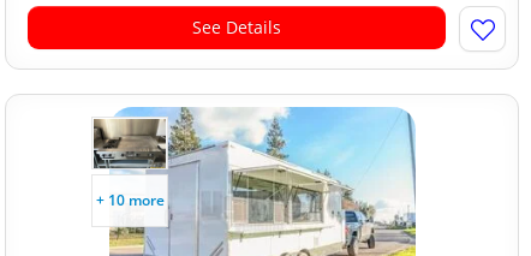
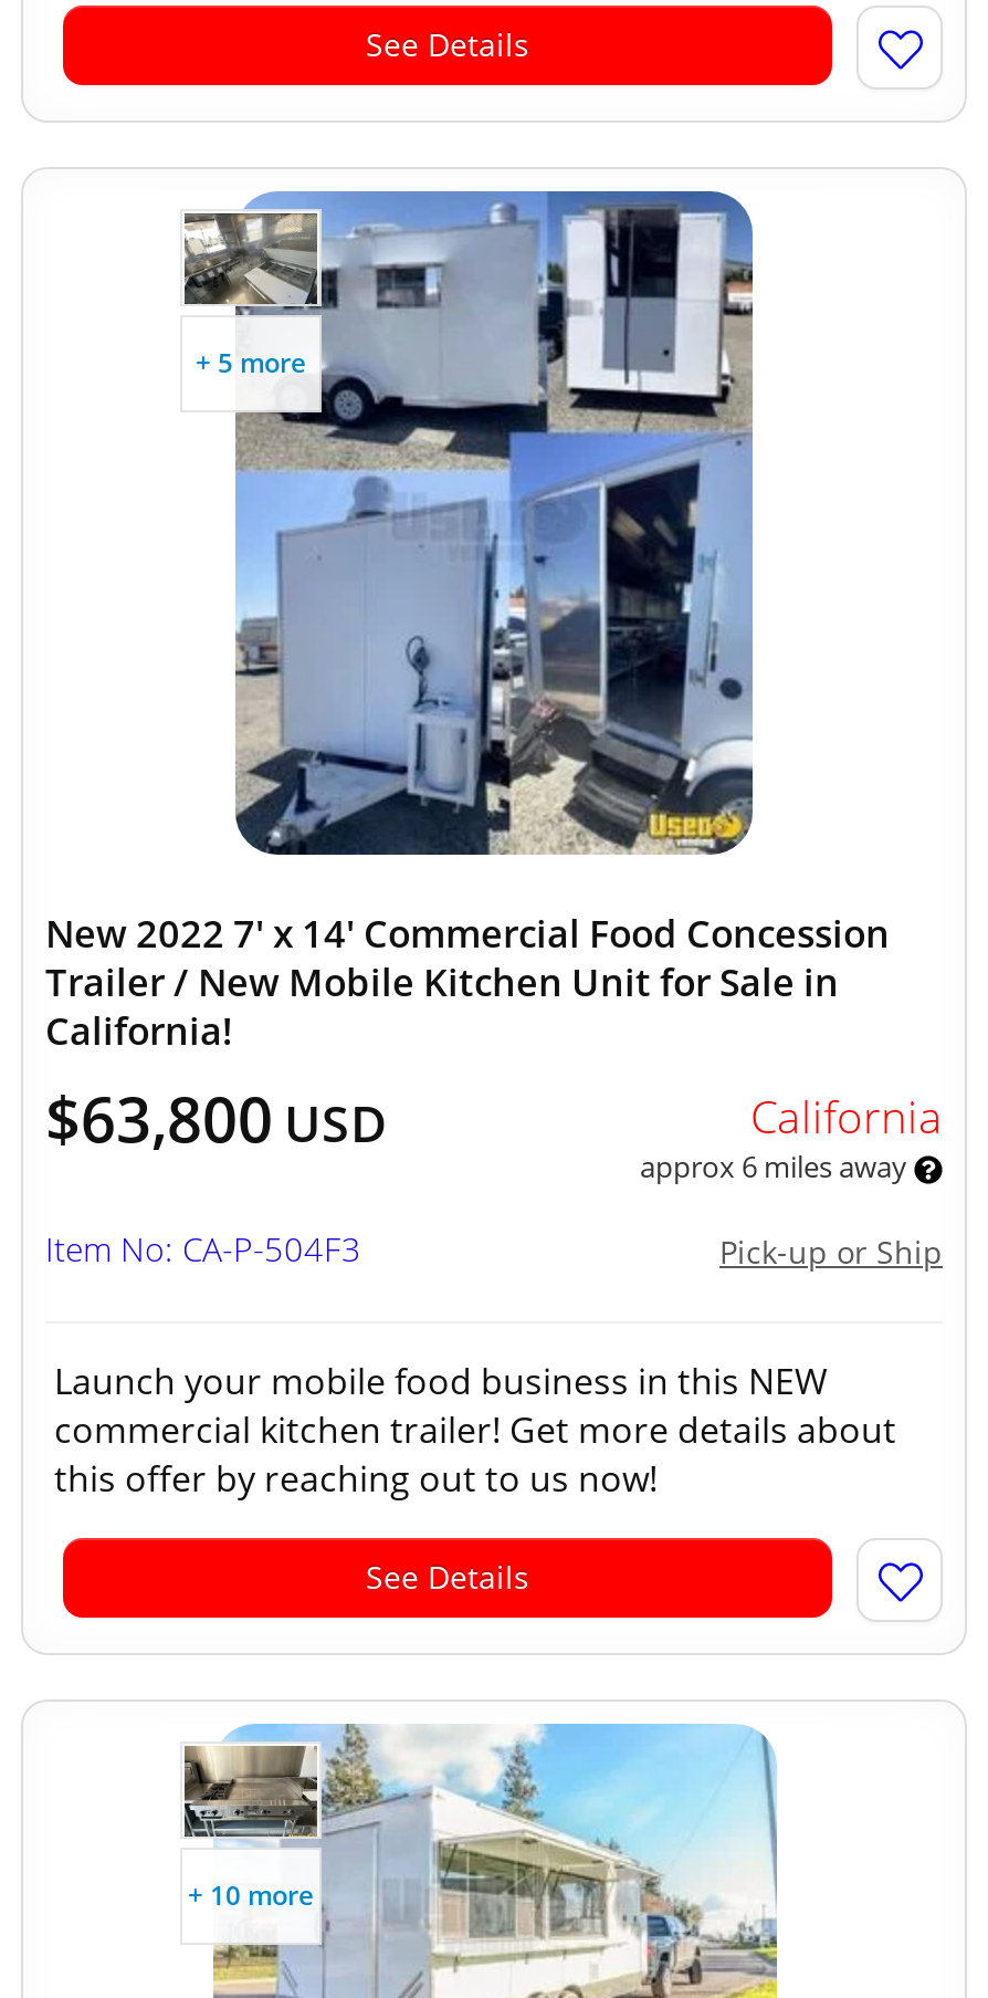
+ New 2022 7' x 14' Commercial Food Concession
+ Trailer / New Mobile Kitchen Unit for Sale in
+ California!
+ $63,800 USD
+ California
+ approx 6 miles away
+ Pick-up or Ship
+ Item No: CA-P-504F3
+ Launch your mobile food business in this NEW
+ commercial kitchen trailer! Get more details about
+ this offer by reaching out to us now!
+ See Details

+ [image]
+ + 5 more
